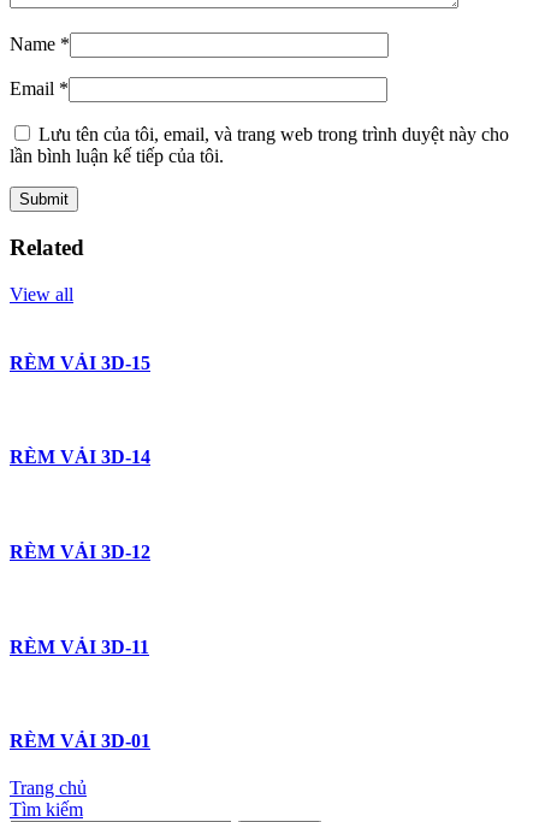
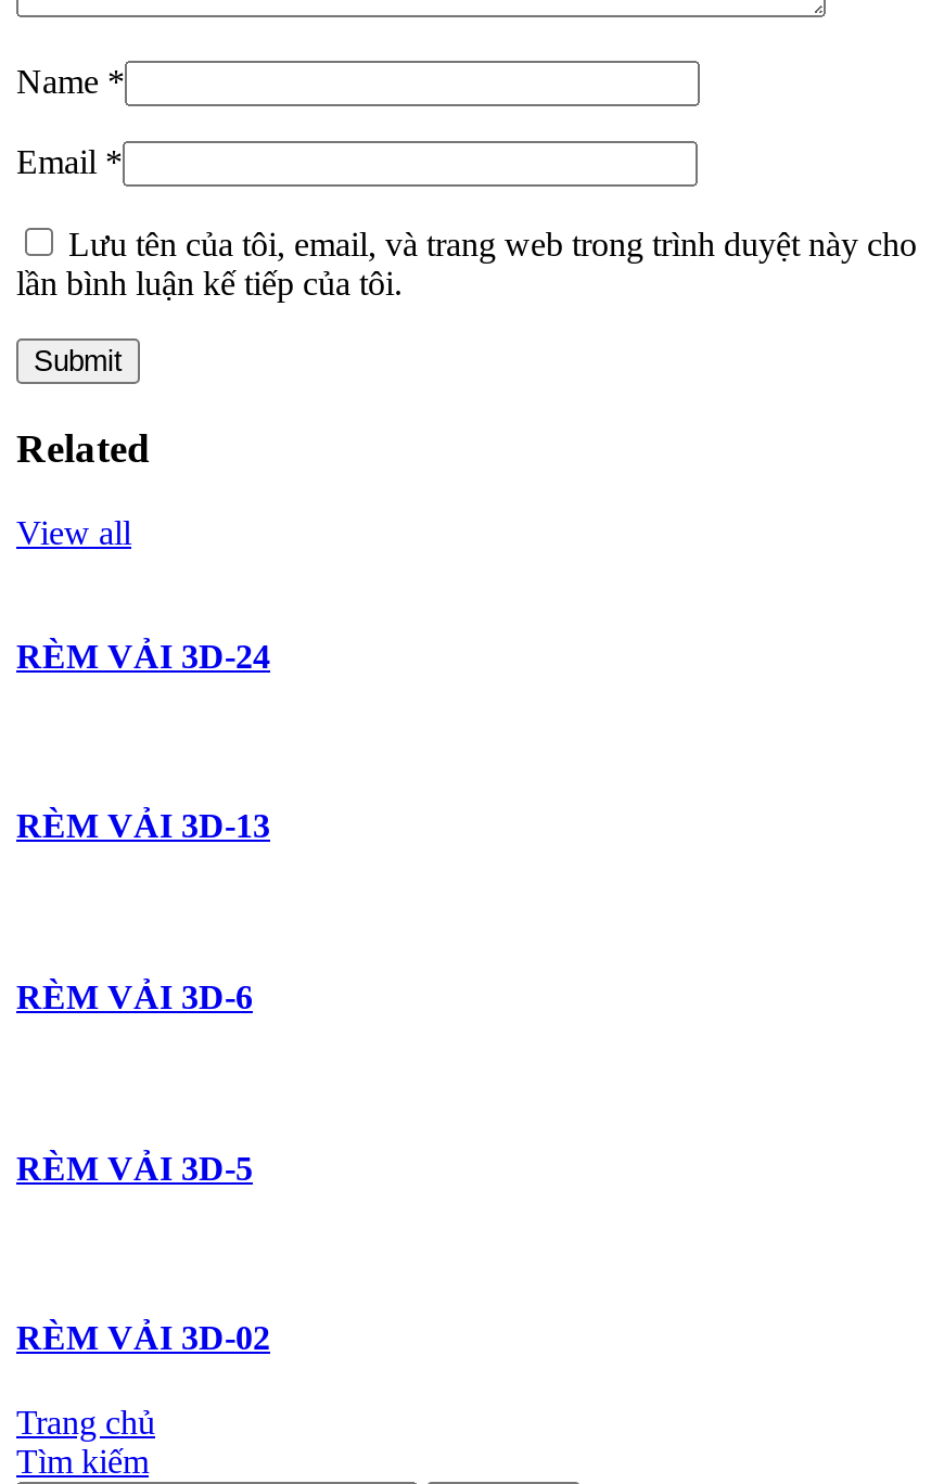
- RÈM VẢI 3D-15
+ RÈM VẢI 3D-24

- RÈM VẢI 3D-14
+ RÈM VẢI 3D-13

- RÈM VẢI 3D-12
+ RÈM VẢI 3D-6

- RÈM VẢI 3D-11
+ RÈM VẢI 3D-5

- RÈM VẢI 3D-01
+ RÈM VẢI 3D-02
